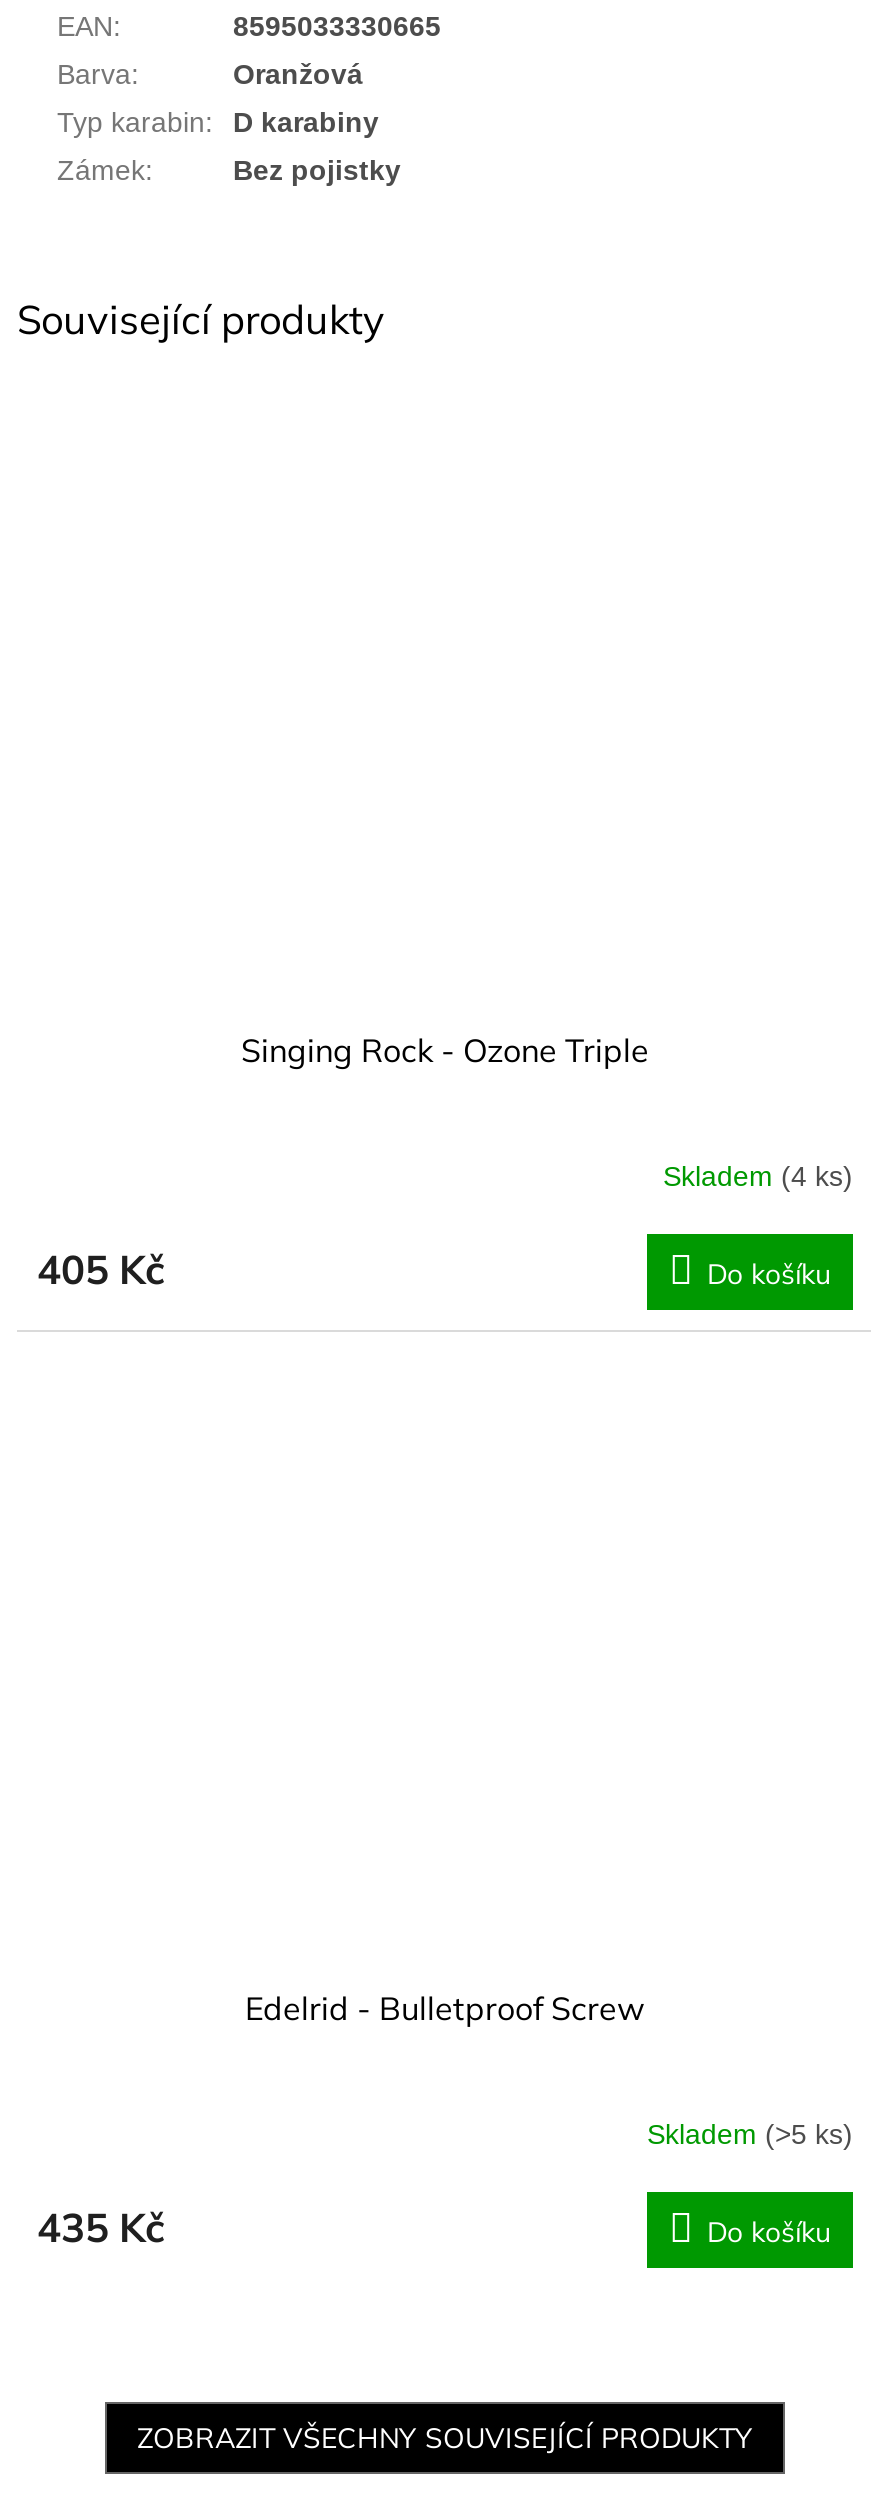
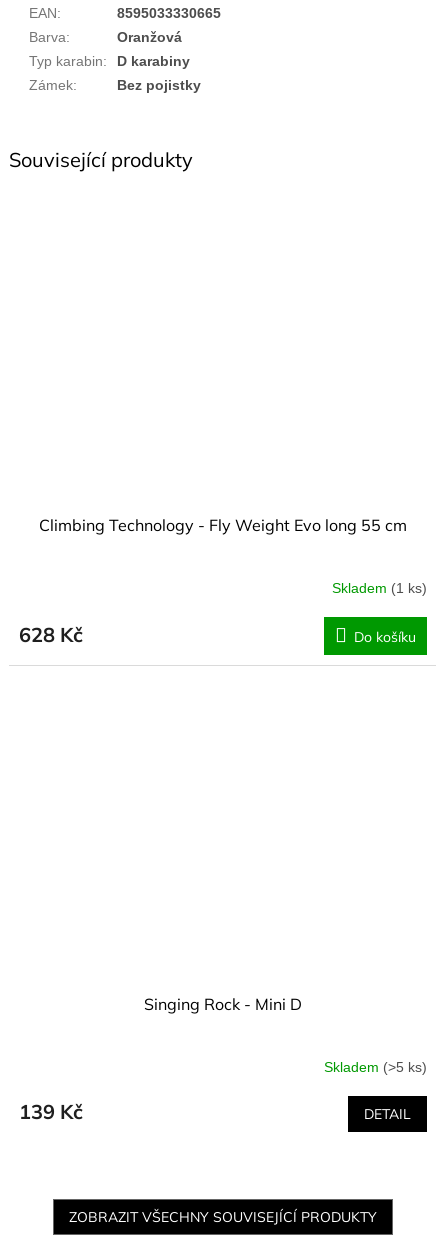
- Singing Rock - Ozone Triple
+ Climbing Technology - Fly Weight Evo long 55 cm

- Skladem (4 ks)
+ Skladem (1 ks)

- 405 Kč
+ 628 Kč

- Edelrid - Bulletproof Screw
+ Singing Rock - Mini D

- 435 Kč
- Do košíku
+ 139 Kč
+ DETAIL
